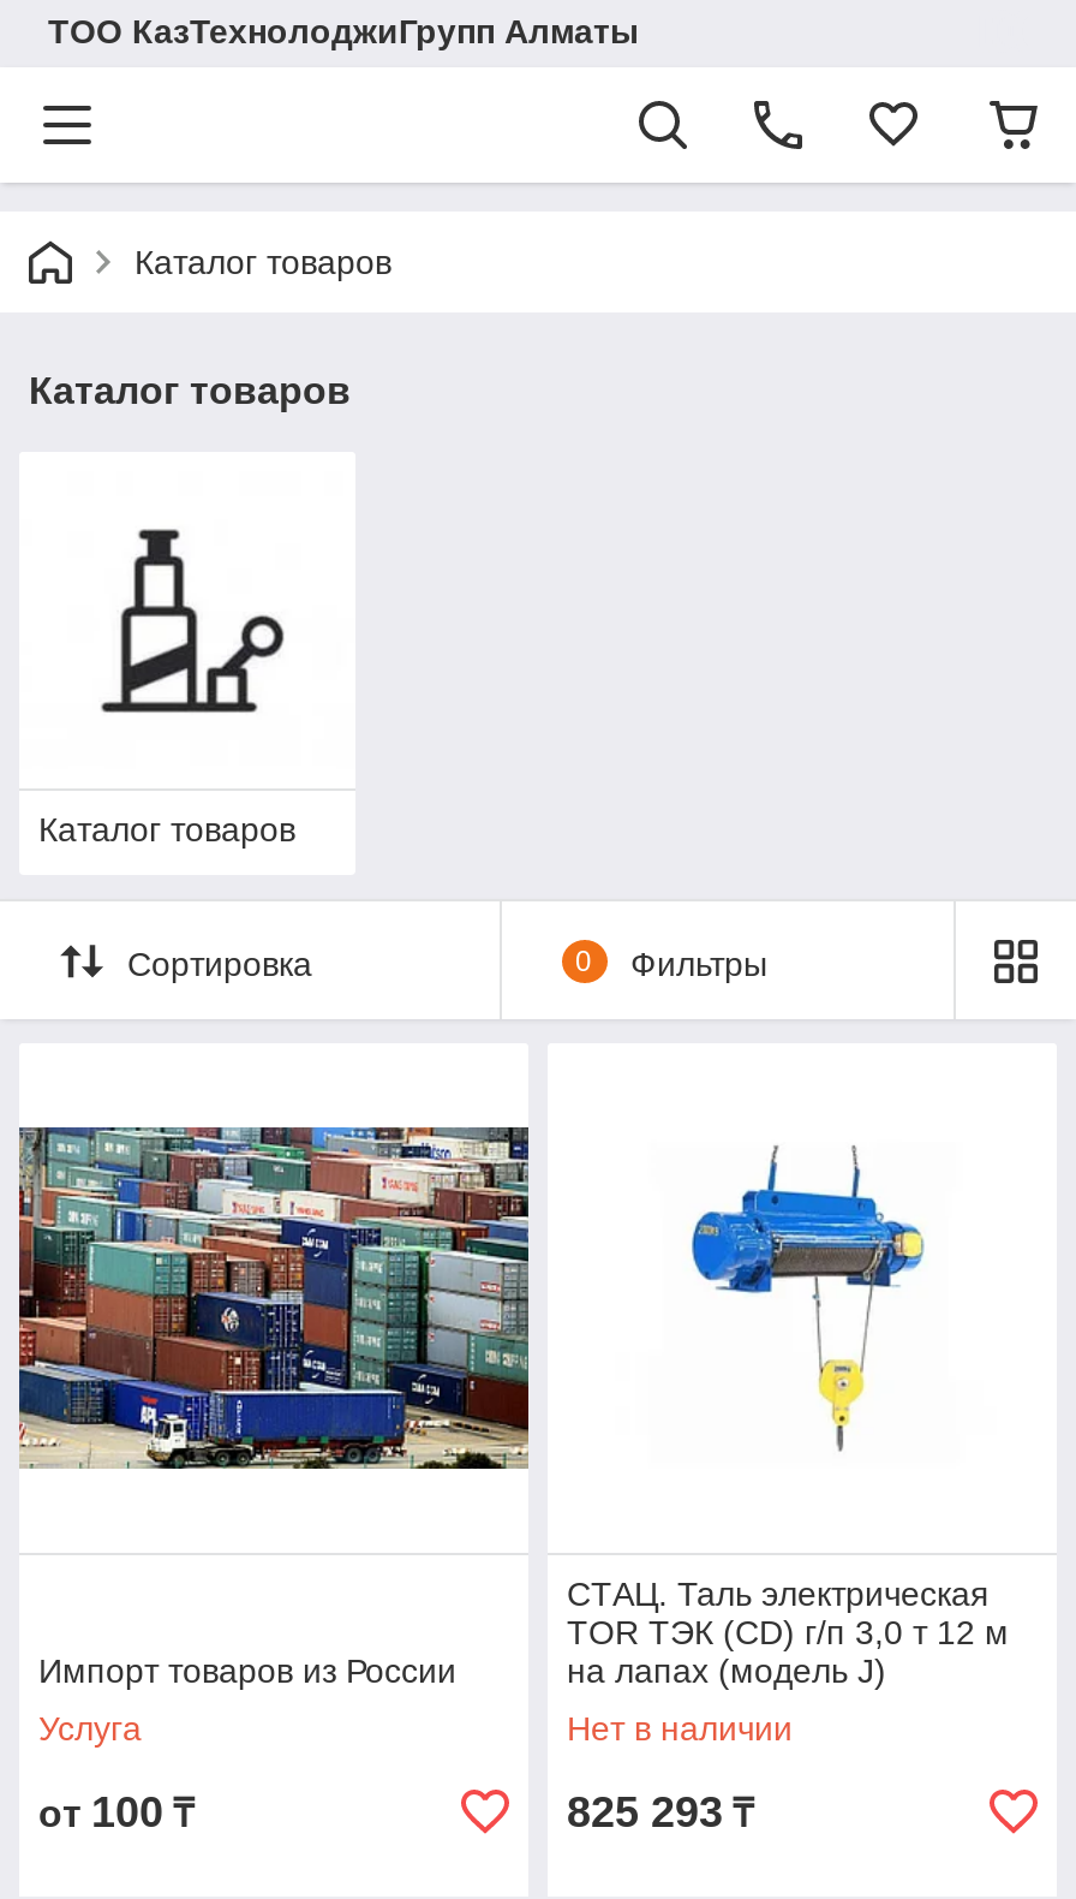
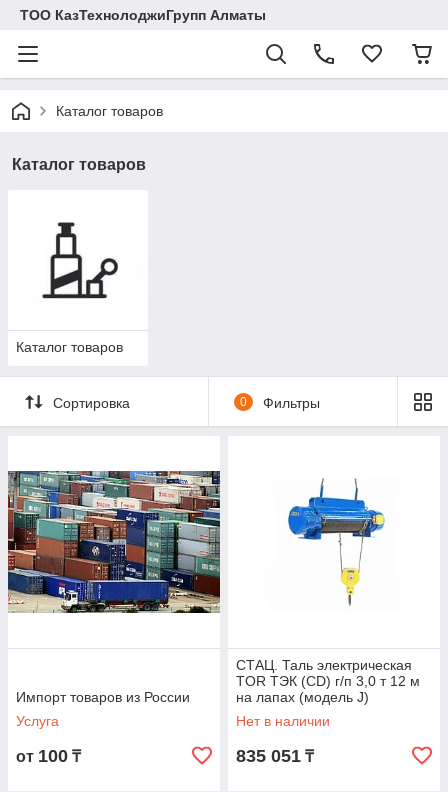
- 825 293 ₸
+ 835 051 ₸
